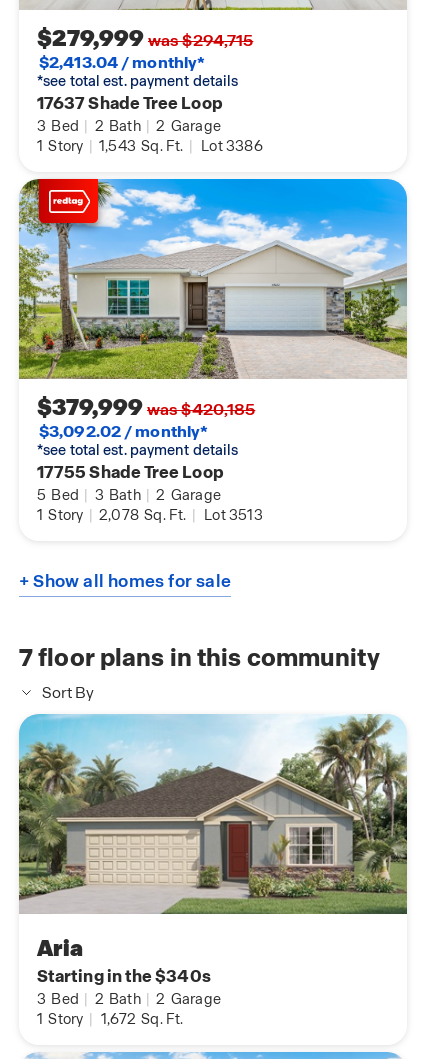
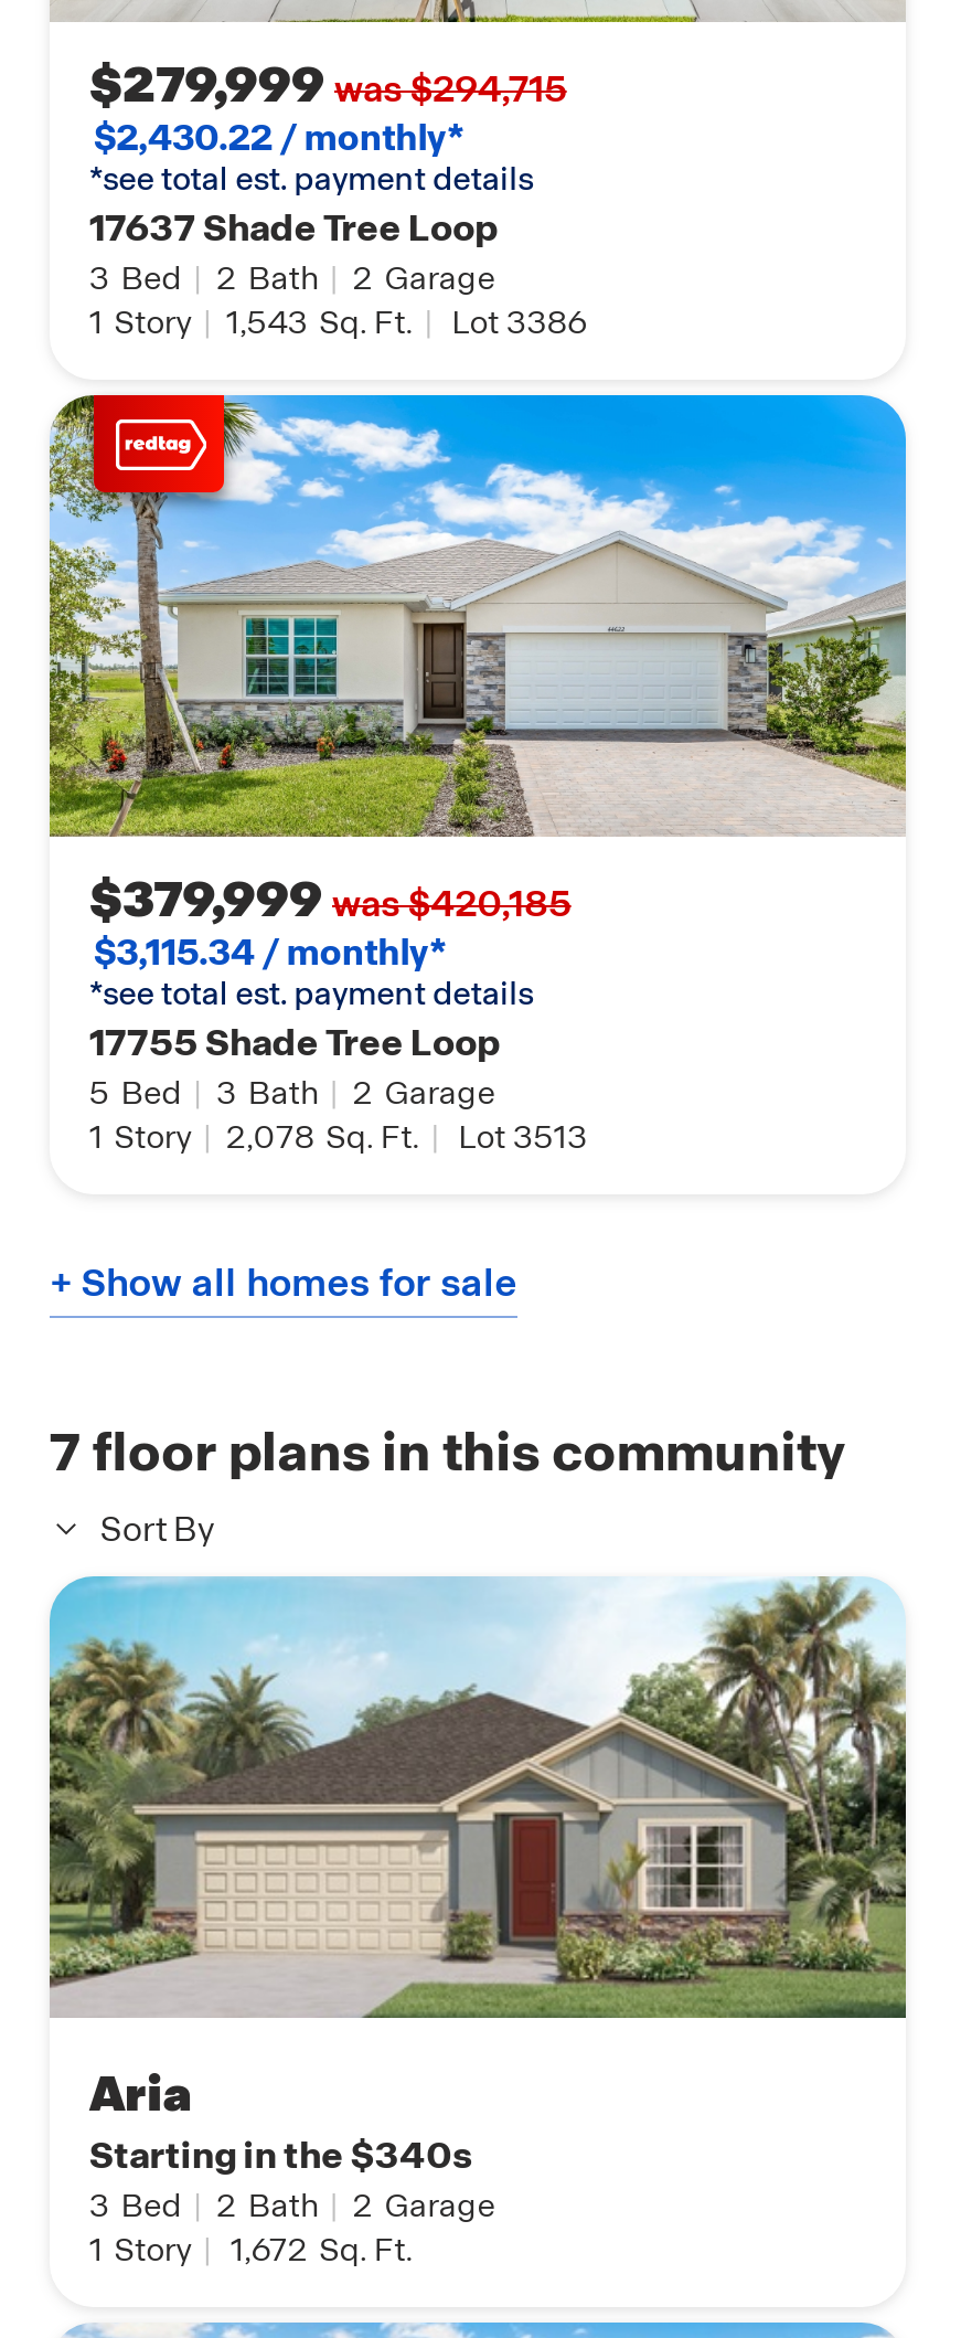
- $2,413.04 / monthly*
+ $2,430.22 / monthly*

- $3,092.02 / monthly*
+ $3,115.34 / monthly*
